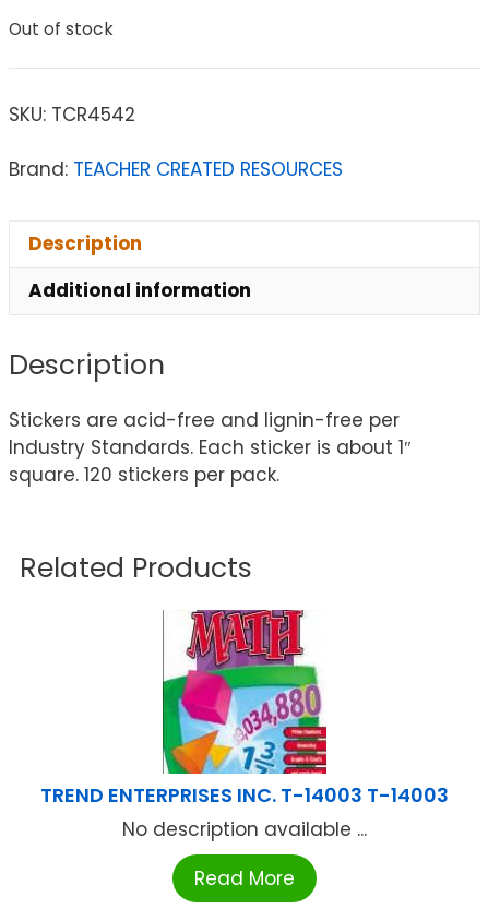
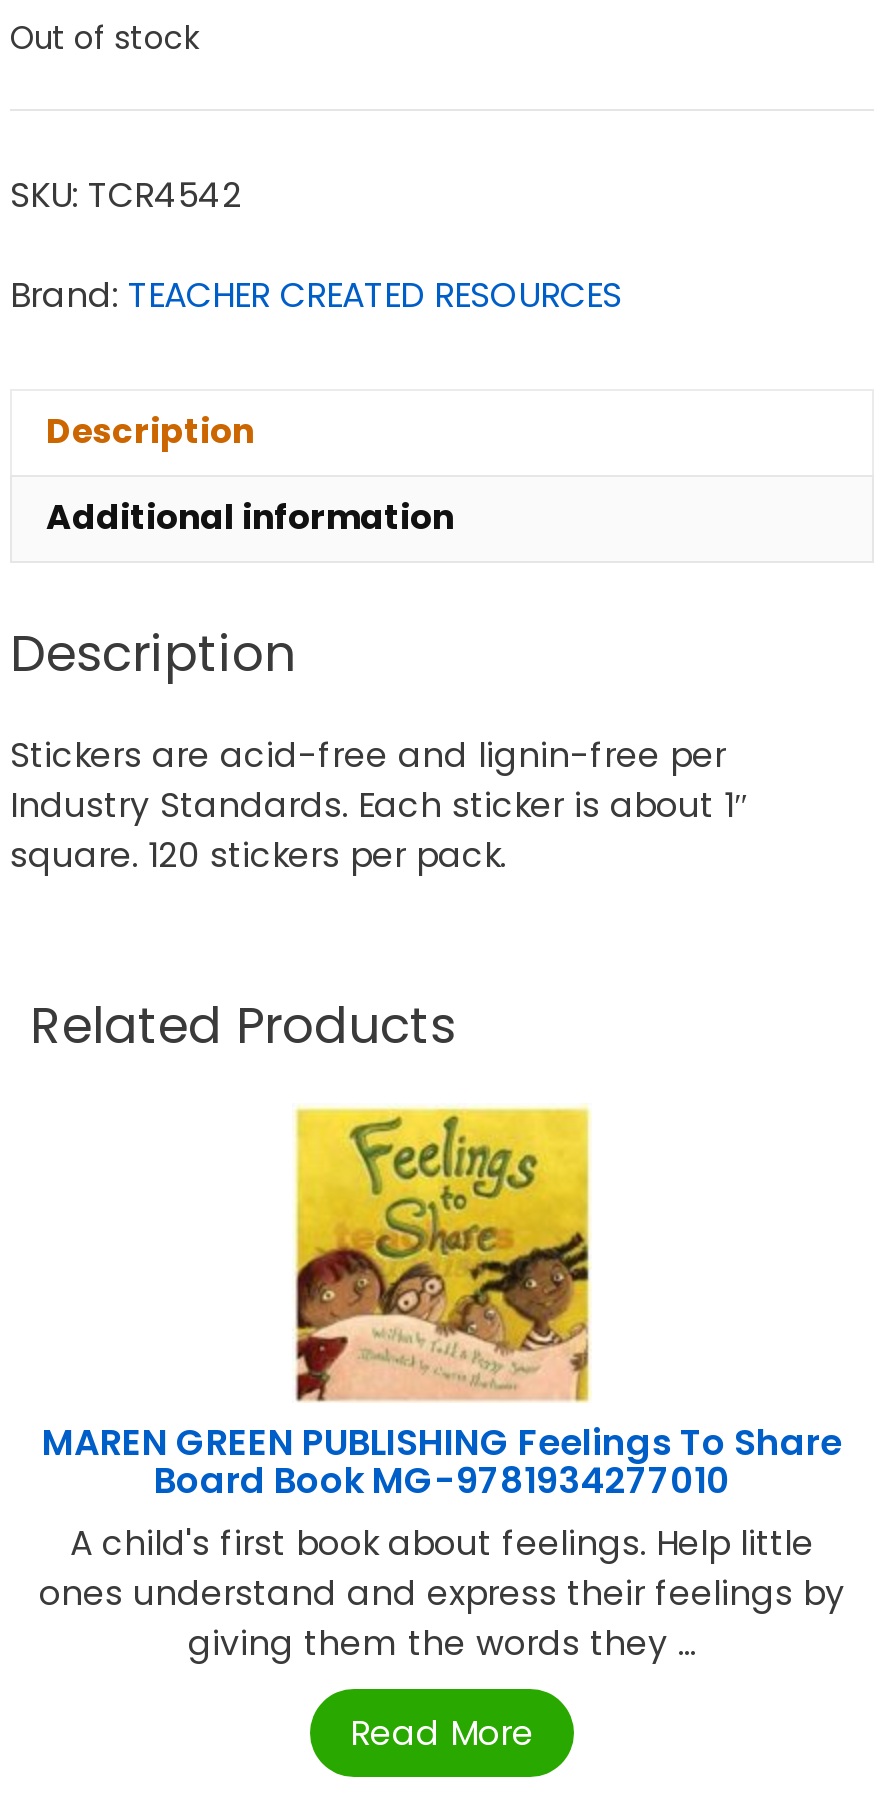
- [image]
+ [image]

- TREND ENTERPRISES INC. T-14003 T-14003
- No description available ...
+ MAREN GREEN PUBLISHING Feelings To Share
+ Board Book MG-9781934277010
+ A child's first book about feelings. Help little
+ ones understand and express their feelings by
+ giving them the words they ...
